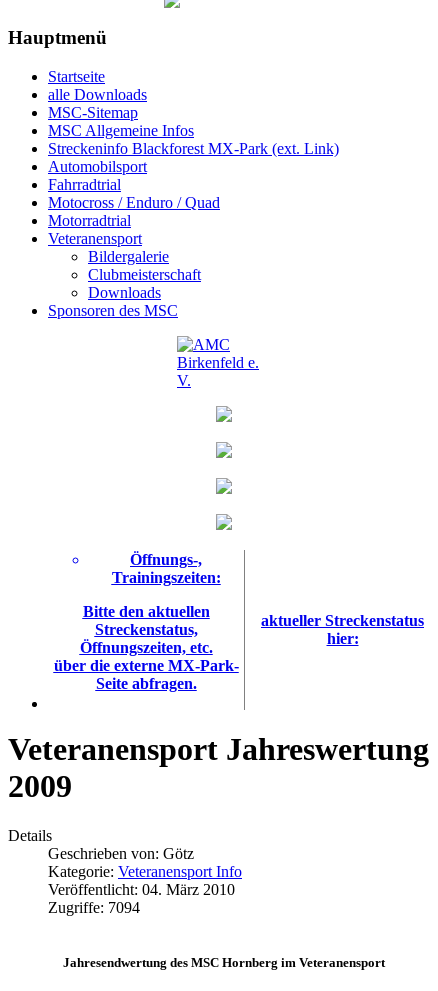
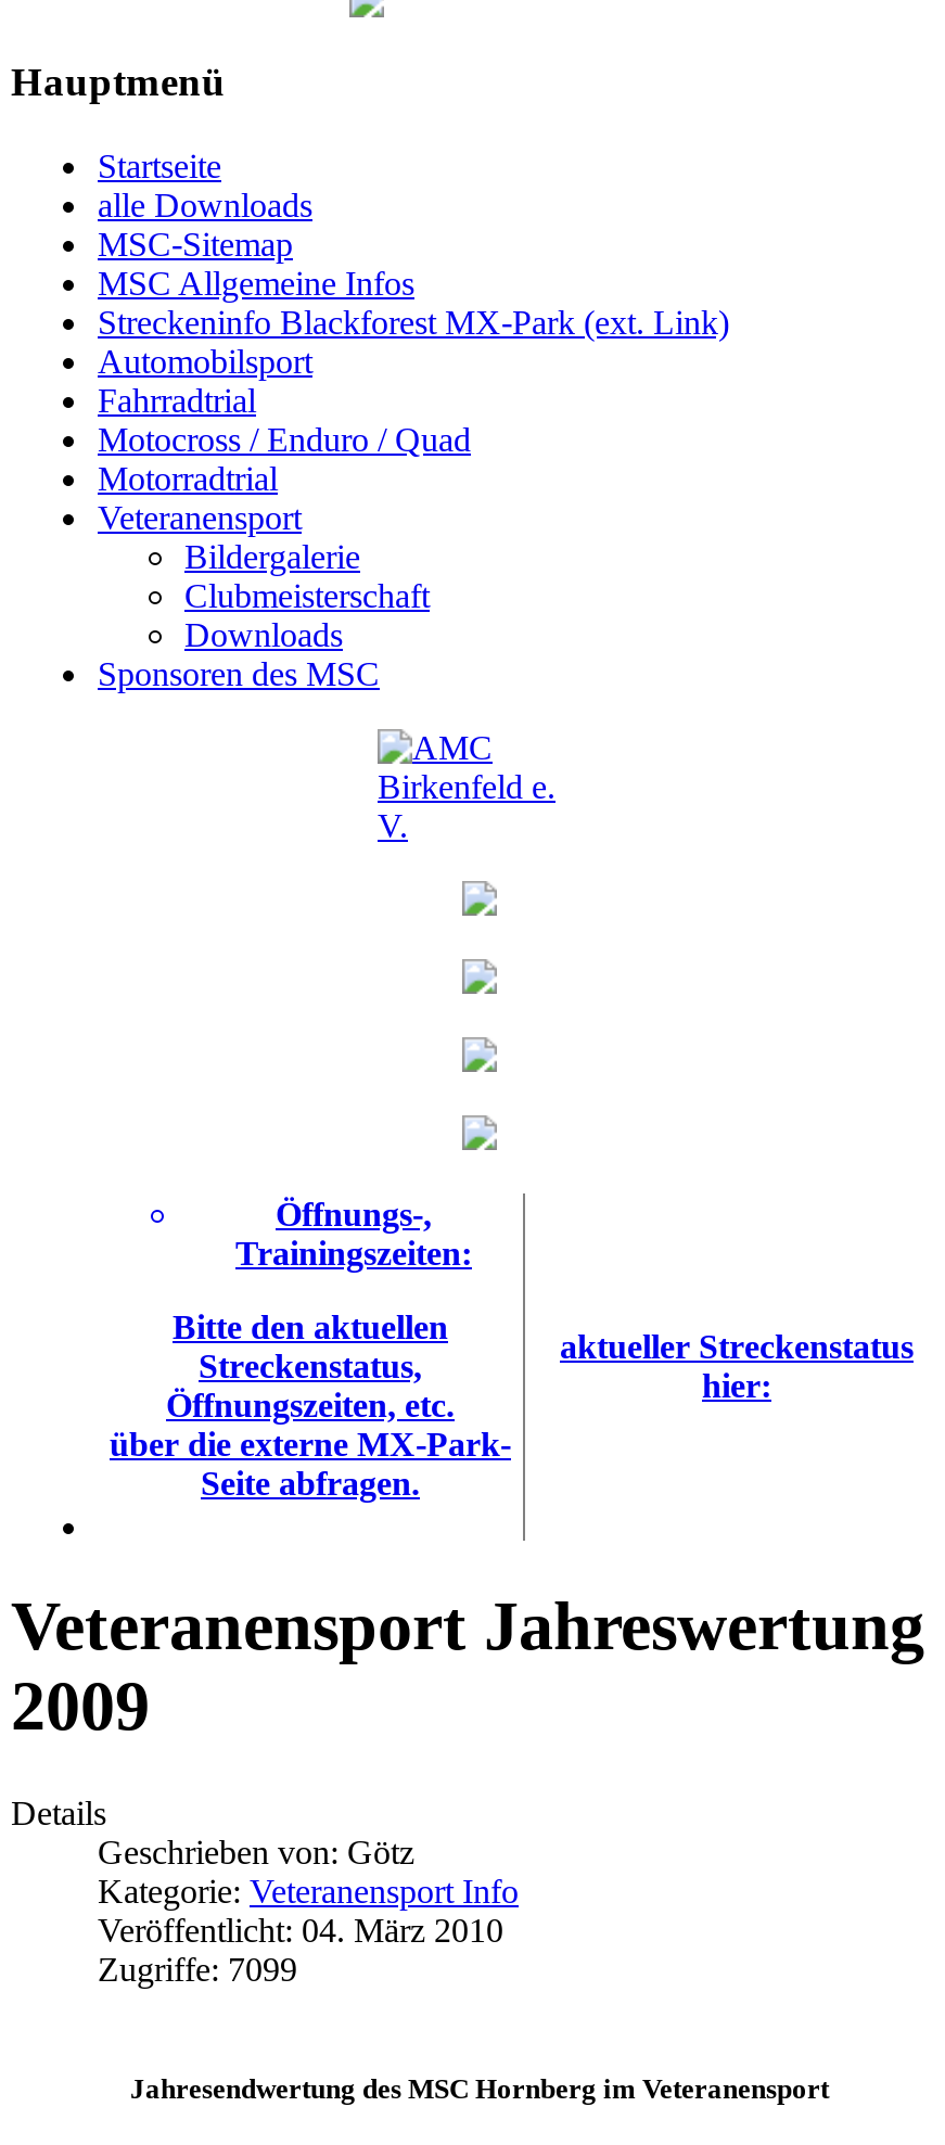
- Zugriffe: 7094
+ Zugriffe: 7099
